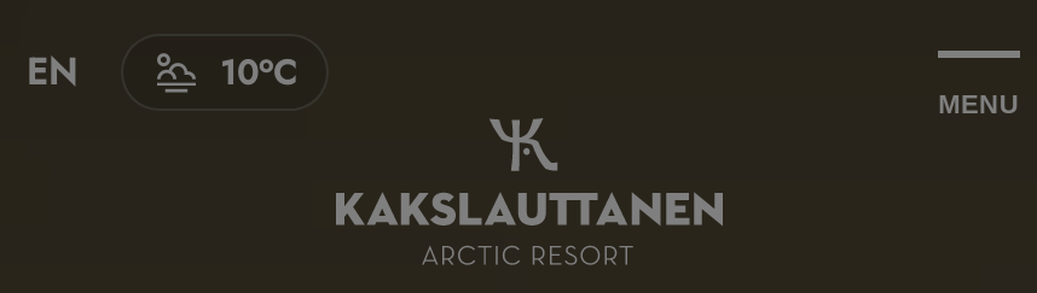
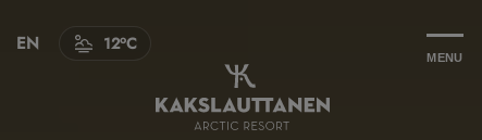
- 10oC
+ 12oC
